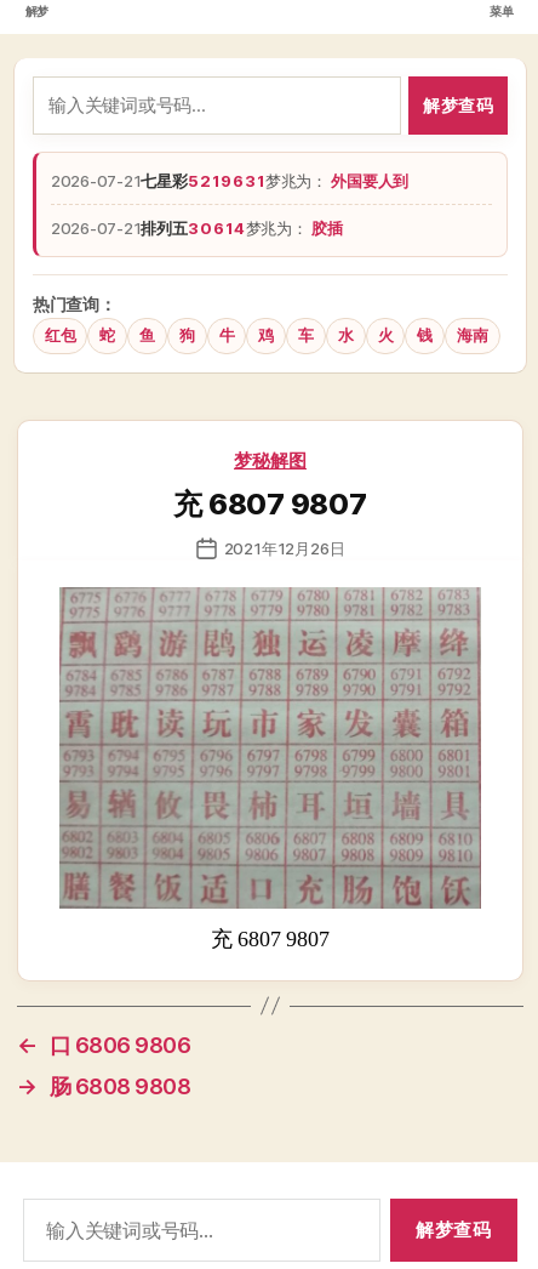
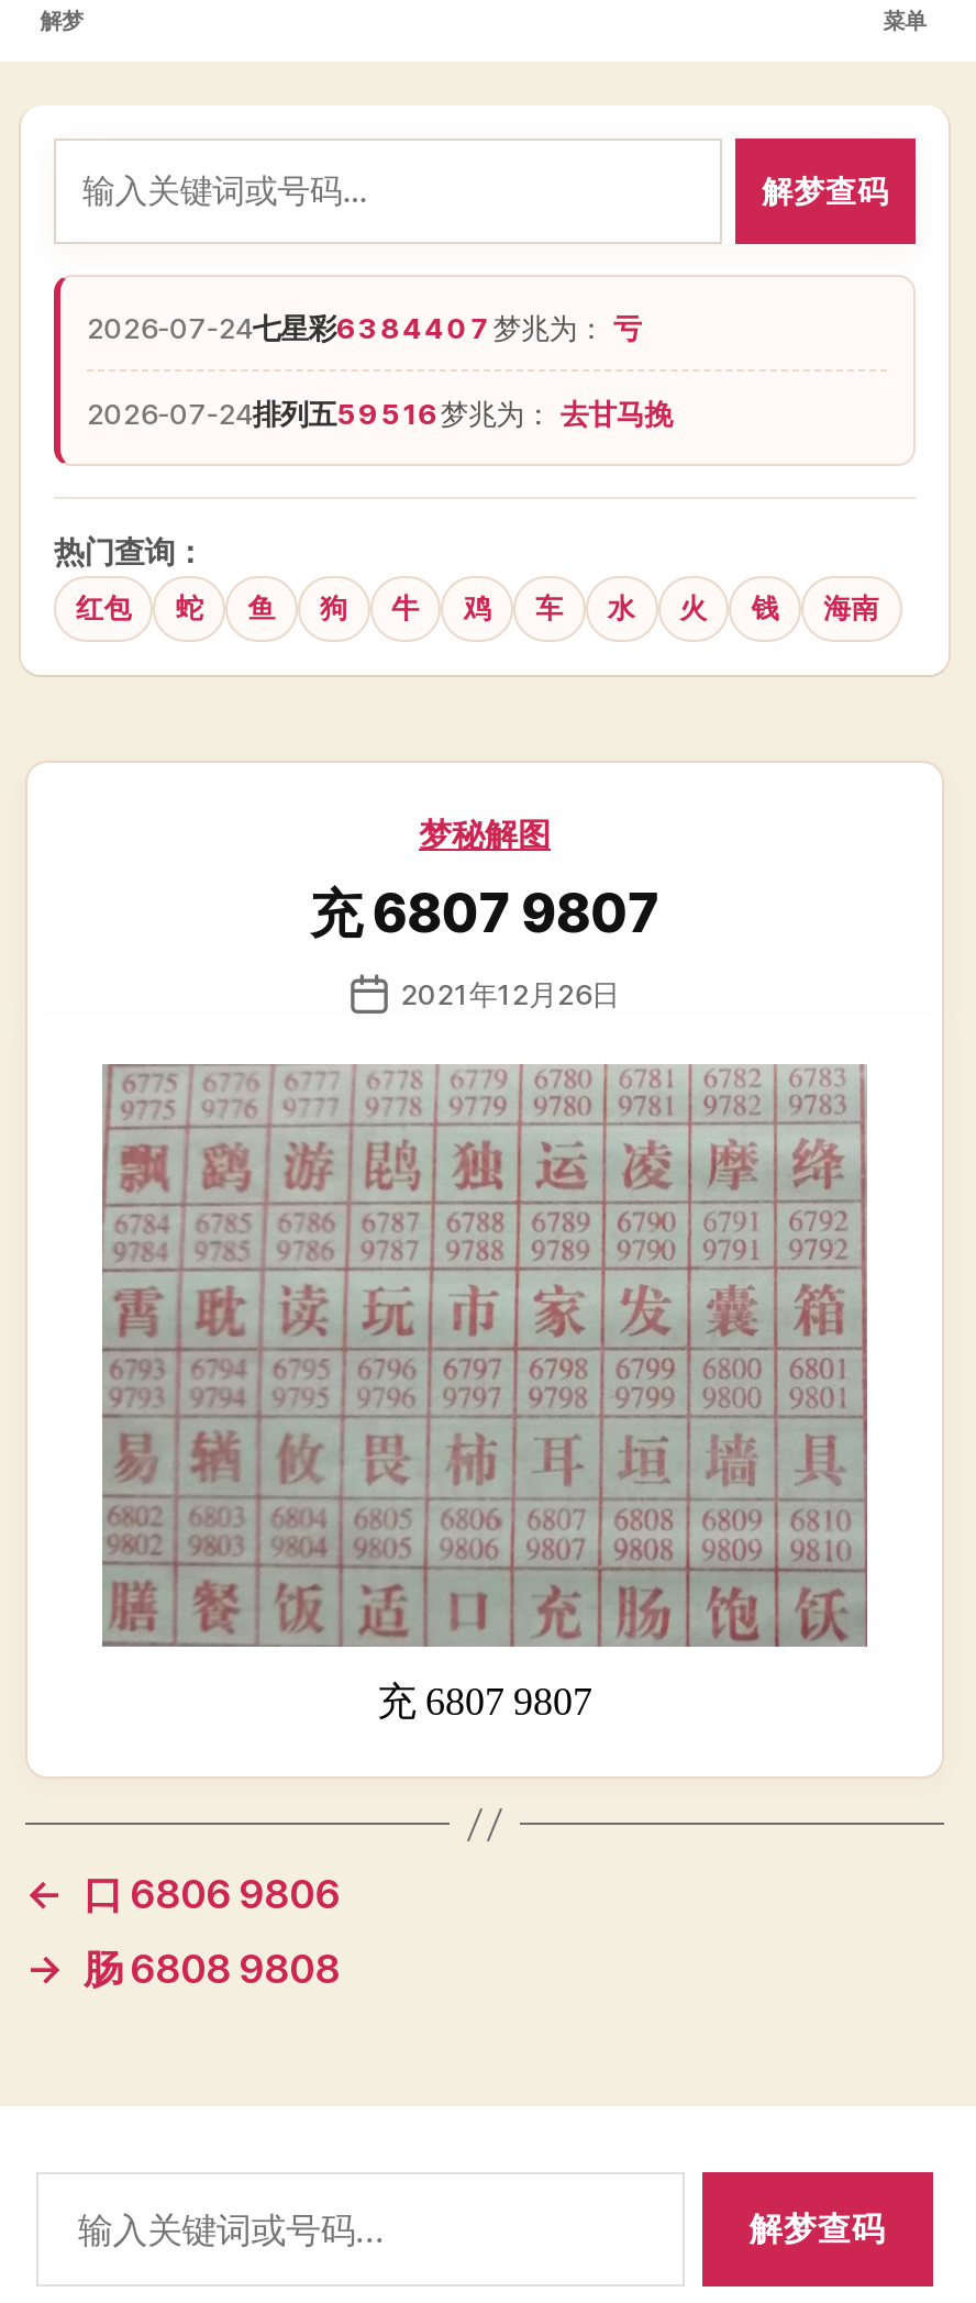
- 2026-07-21七星彩5219631梦兆为：外国要人到
+ 2026-07-24七星彩6384407梦兆为：亏

- 2026-07-21排列五30614梦兆为：胶插
+ 2026-07-24排列五59516梦兆为：去甘马挽
